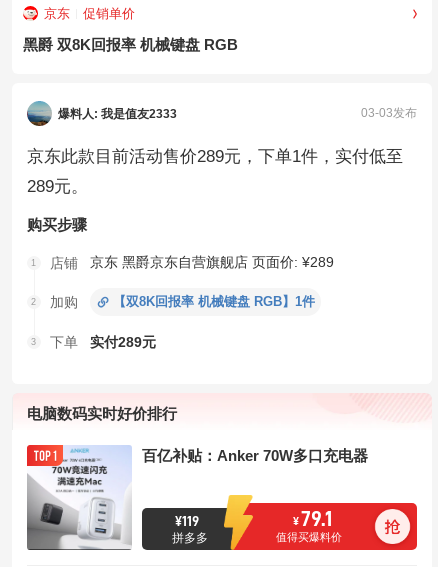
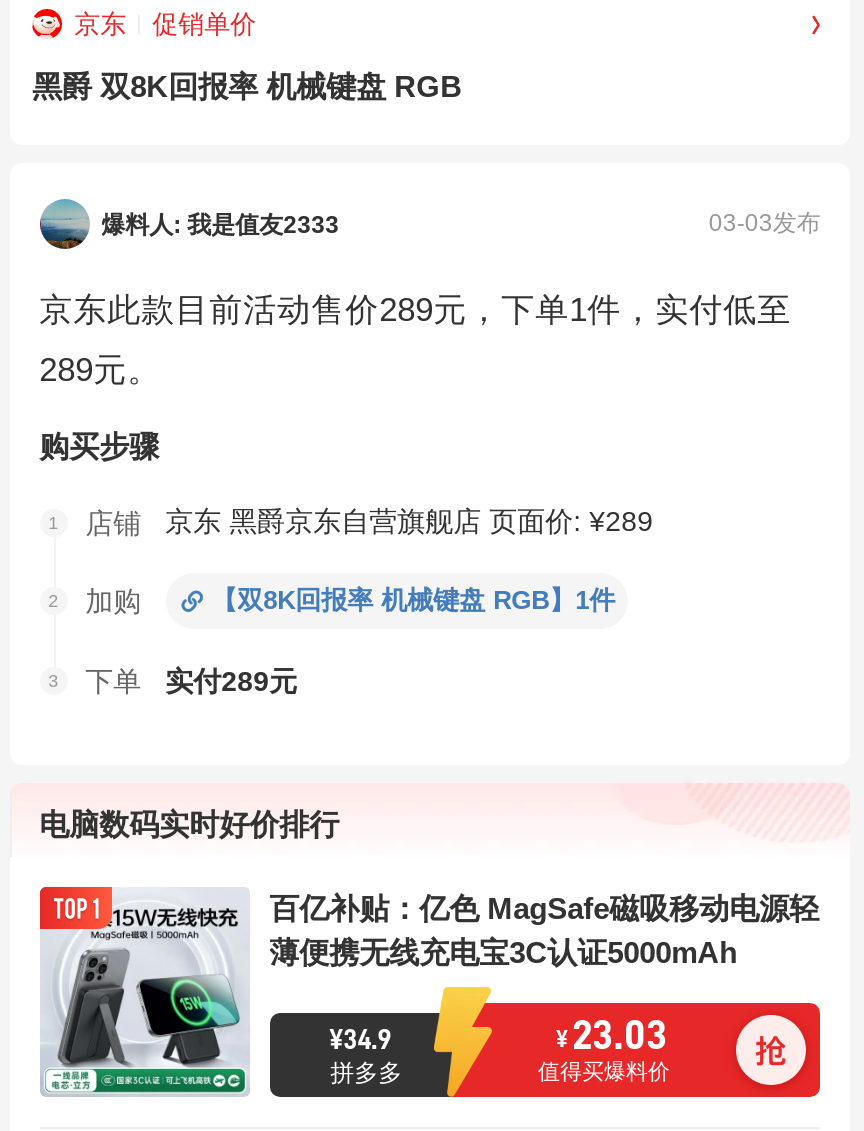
- [image]
- 百亿补贴：Anker 70W多口充电器
+ [image]
+ 百亿补贴：亿色 MagSafe磁吸移动电源轻
+ 薄便携无线充电宝3C认证5000mAh

- ¥119
+ ¥34.9

- ¥ 79.1
+ ¥ 23.03
